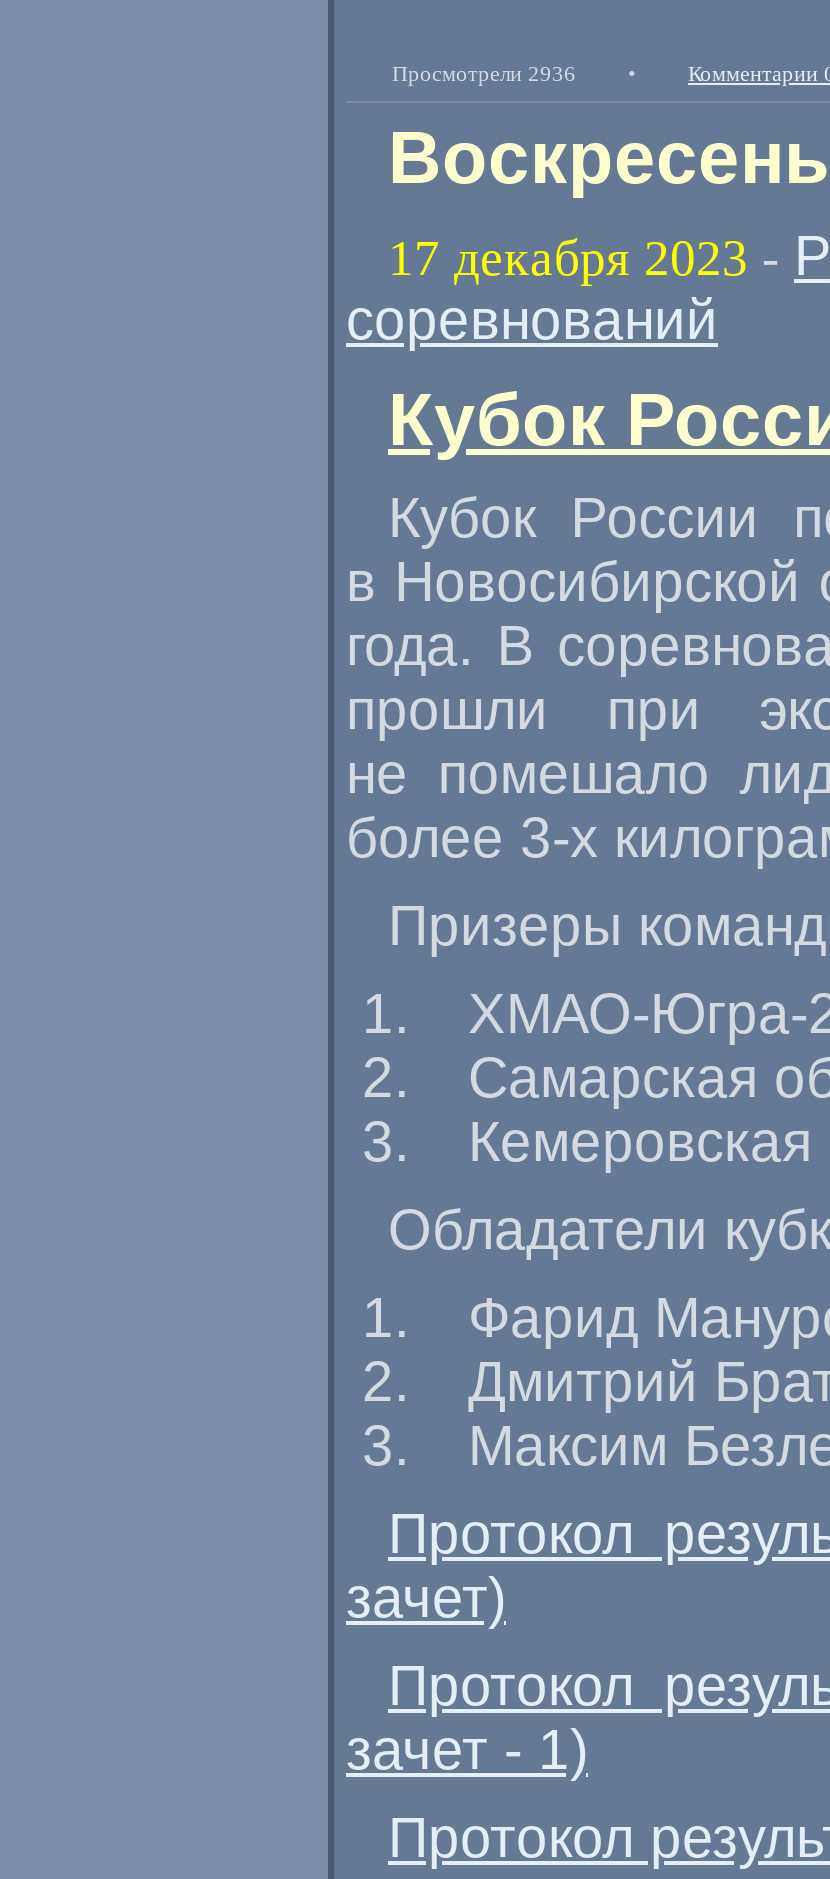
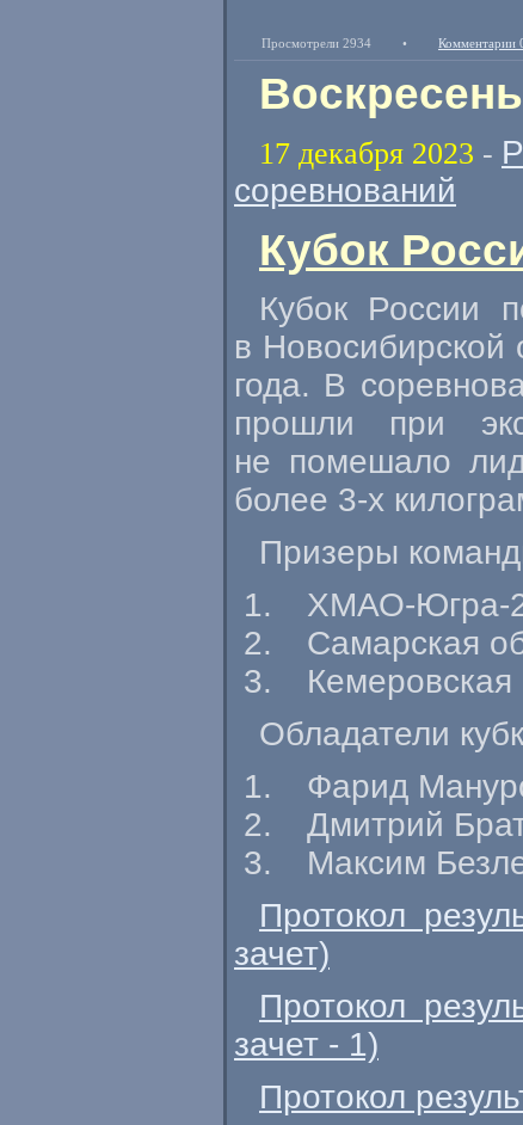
- Просмотрели 2936
+ Просмотрели 2934
